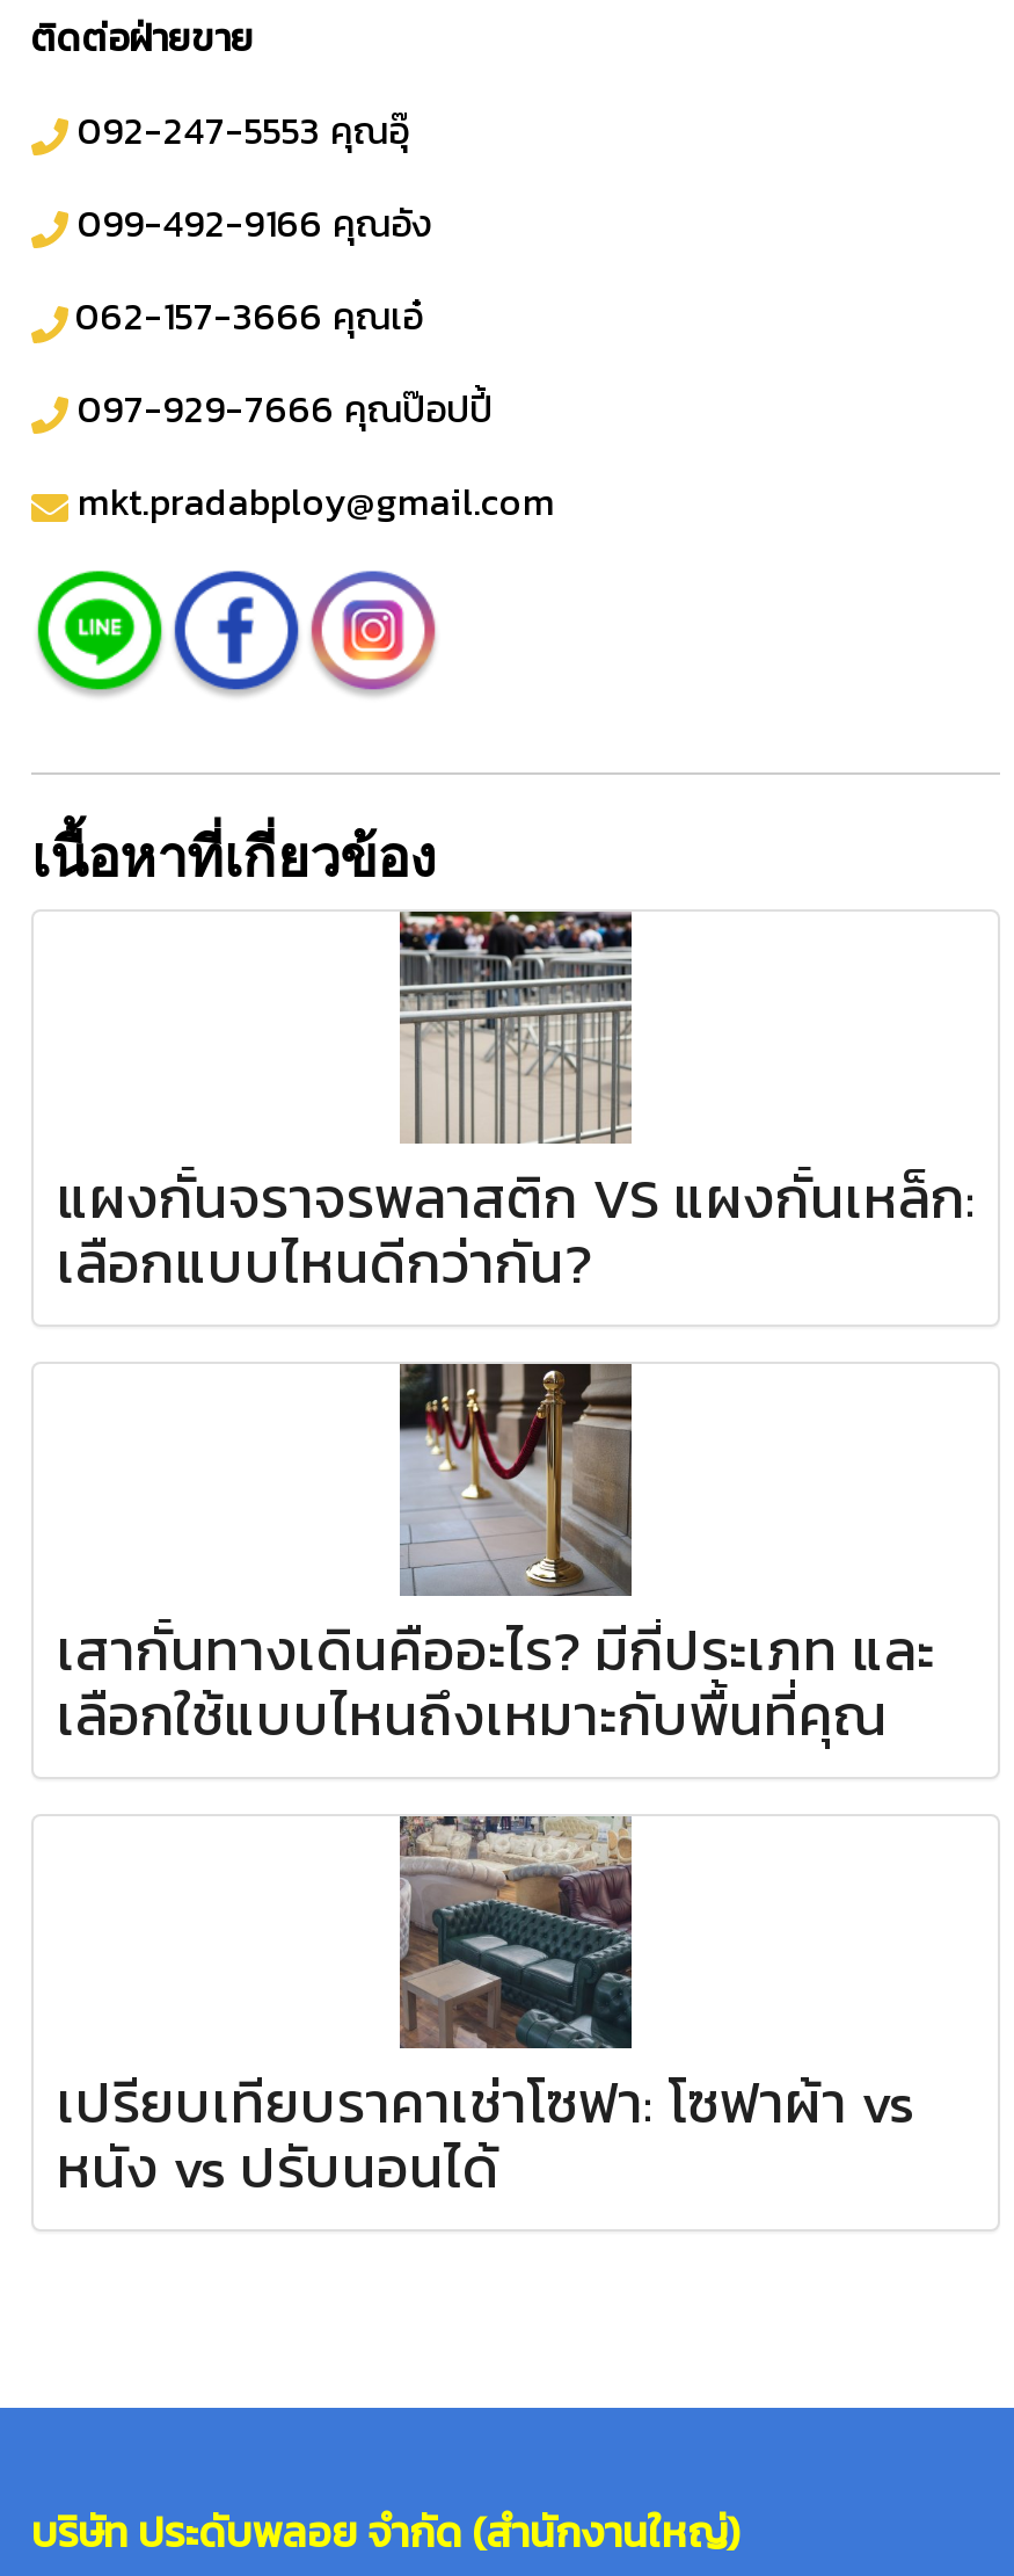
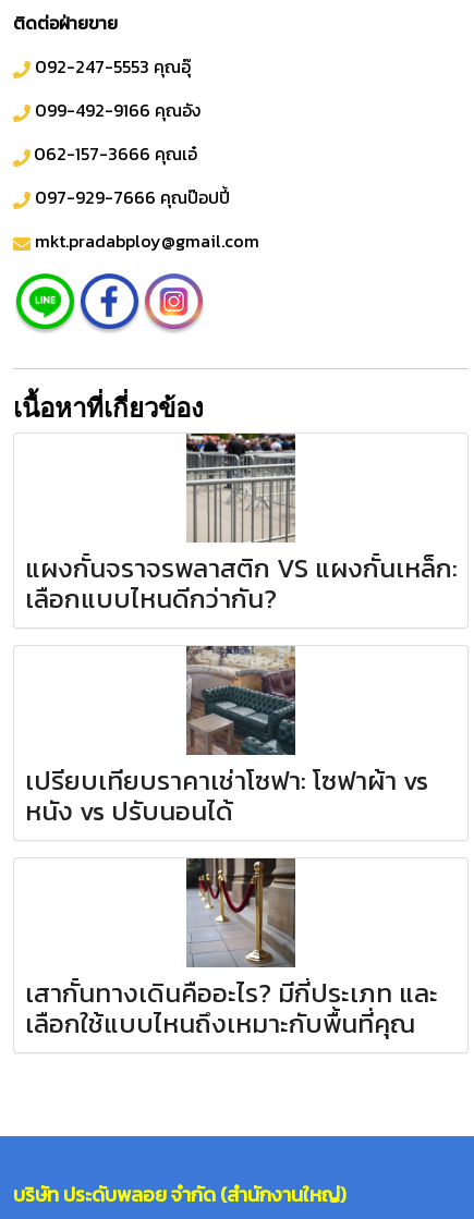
moved down: [image] | เสากั้นทางเดินคืออะไร? มีกี่ประเภท และ | เลือกใช้แบบไหนถึงเหมาะกับพื้นที่คุณ

moved up: [image] | เปรียบเทียบราคาเช่าโซฟา: โซฟาผ้า vs | หนัง vs ปรับนอนได้
